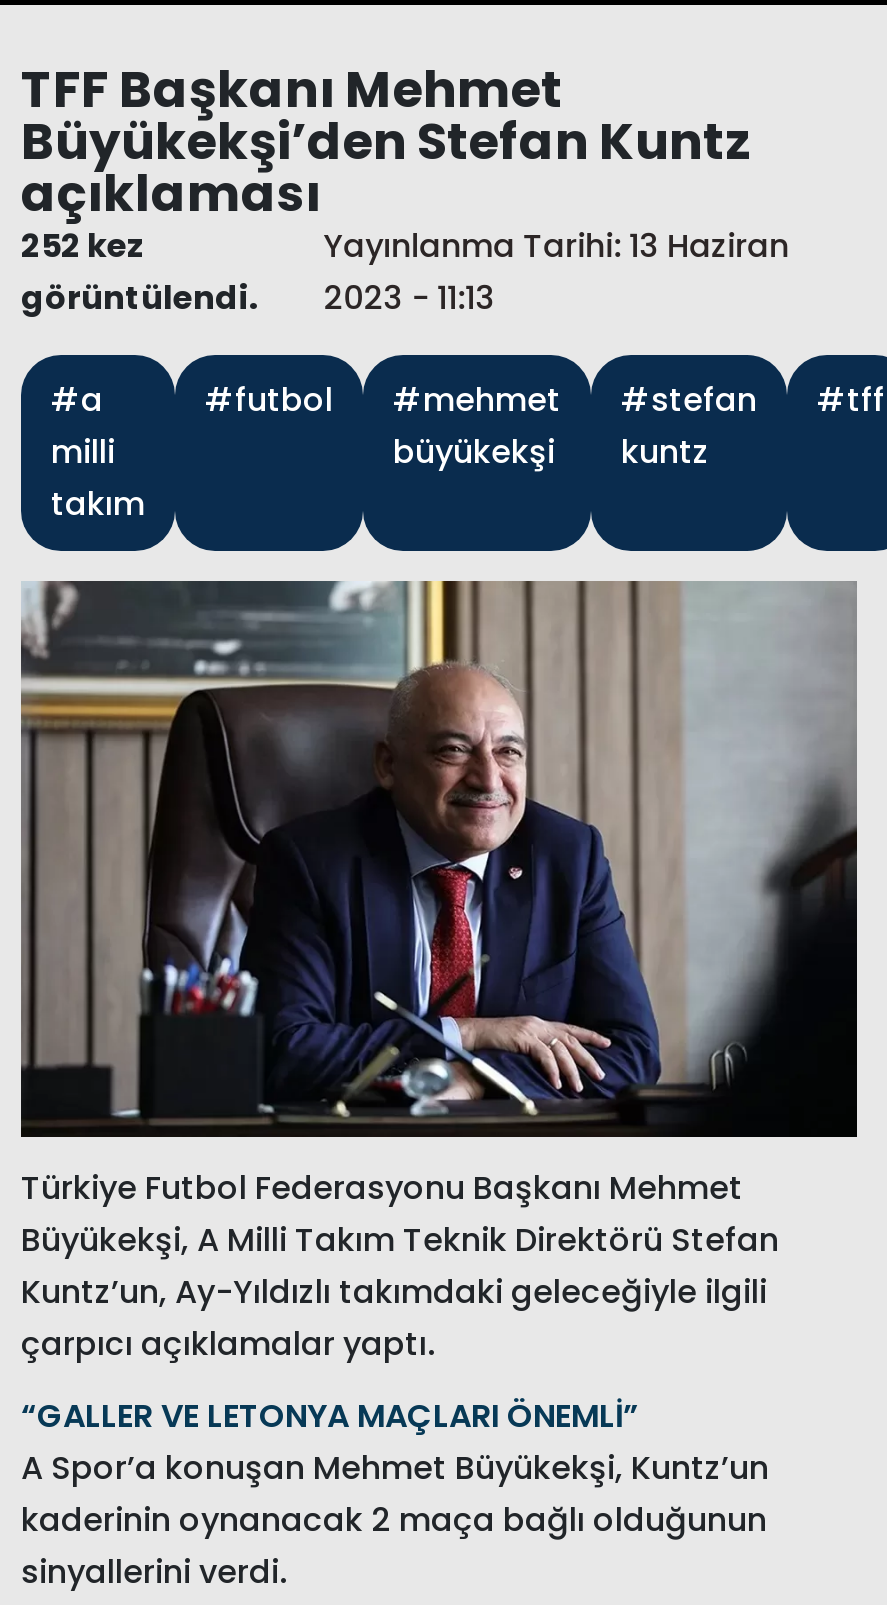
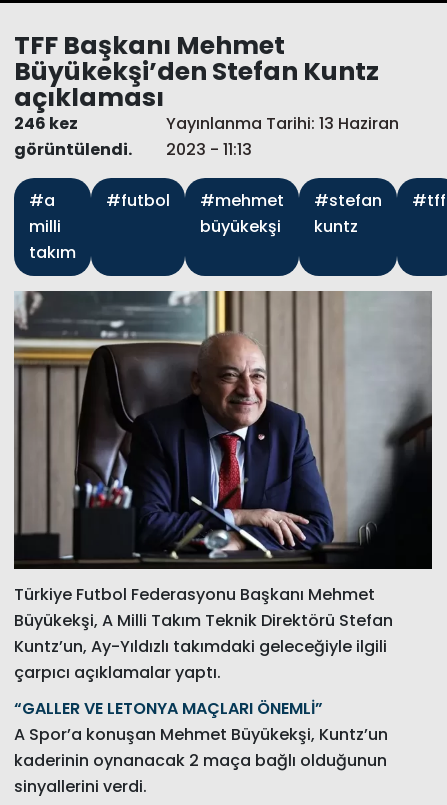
- 252 kez
+ 246 kez
